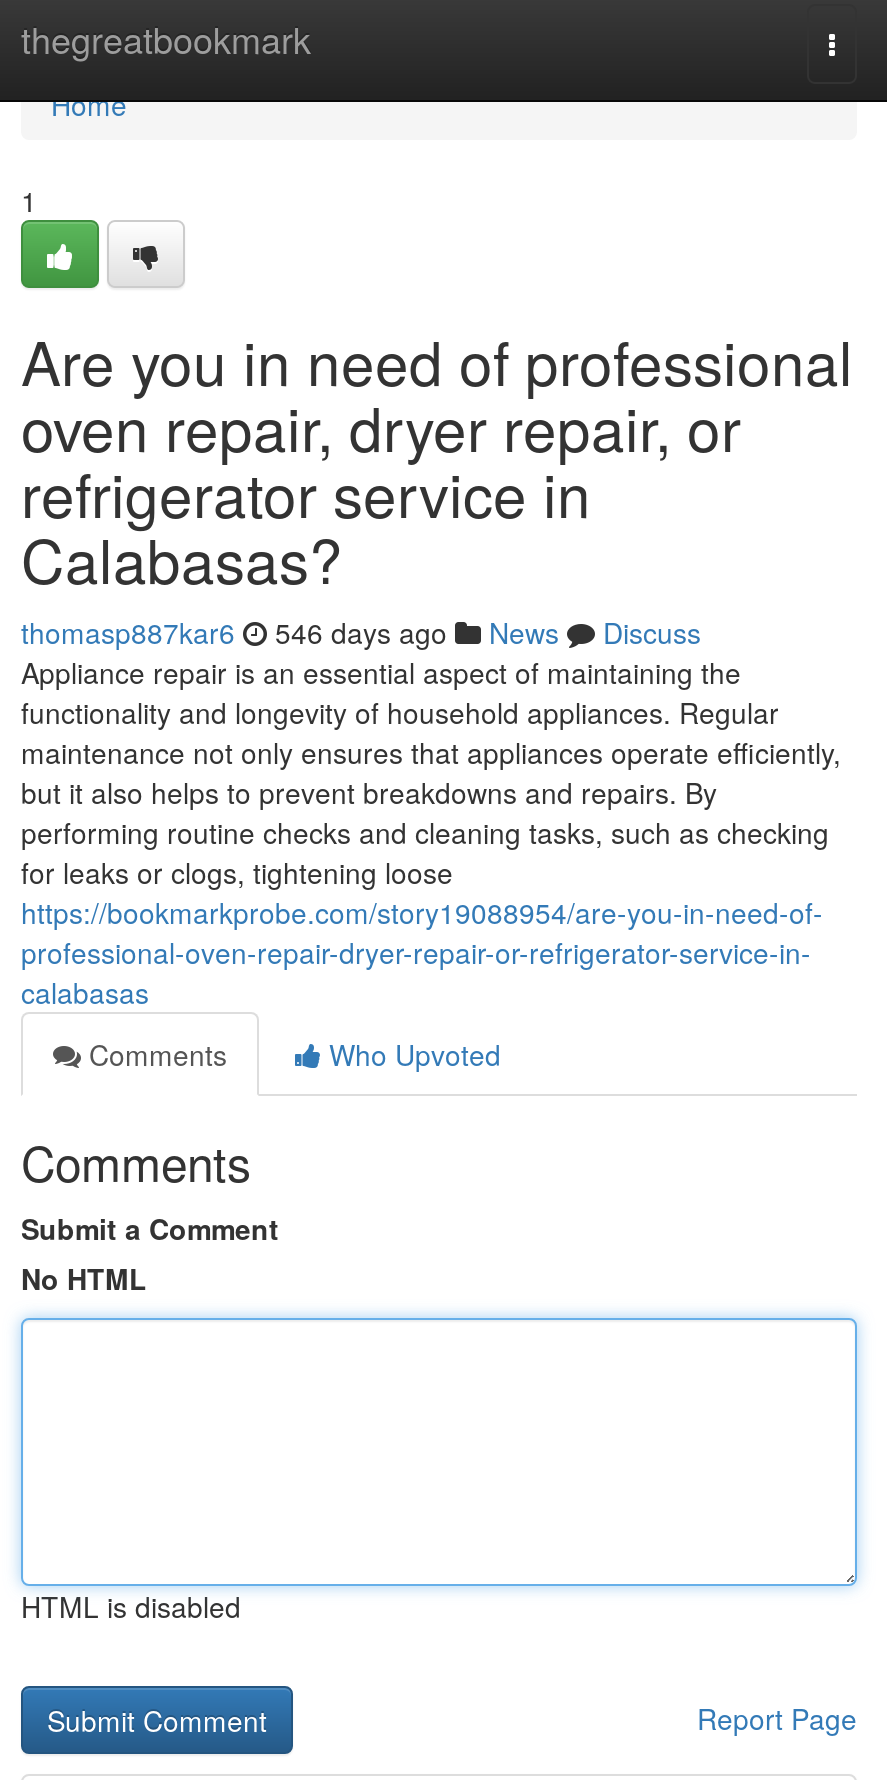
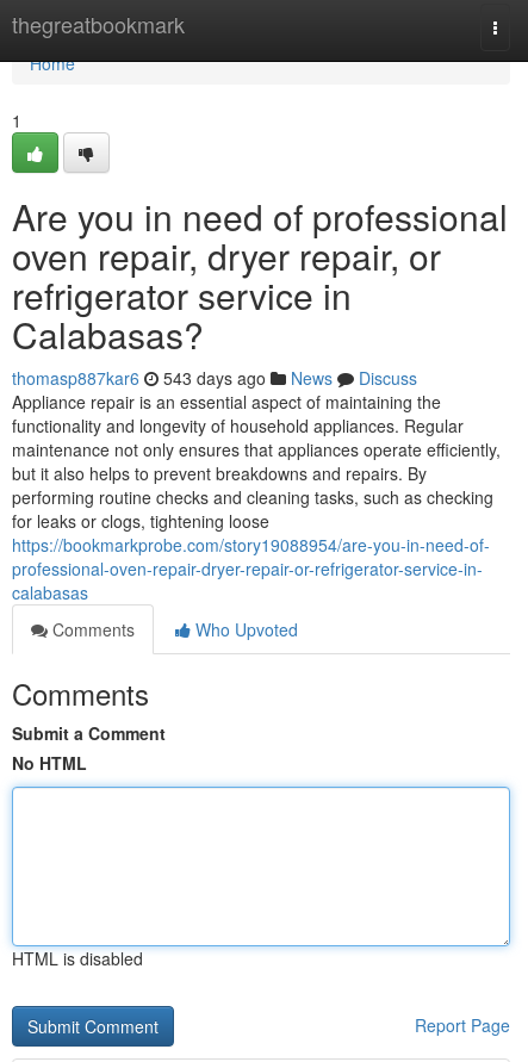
- thomasp887kar6 546 days ago News Discuss
+ thomasp887kar6 543 days ago News Discuss
